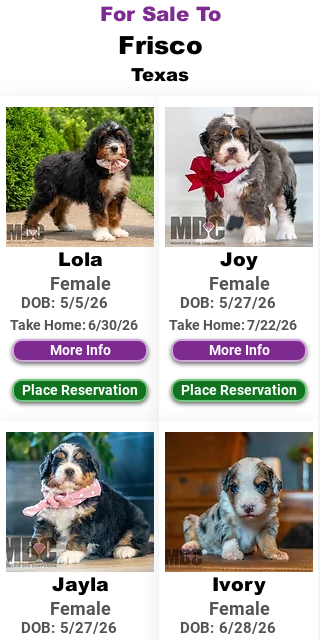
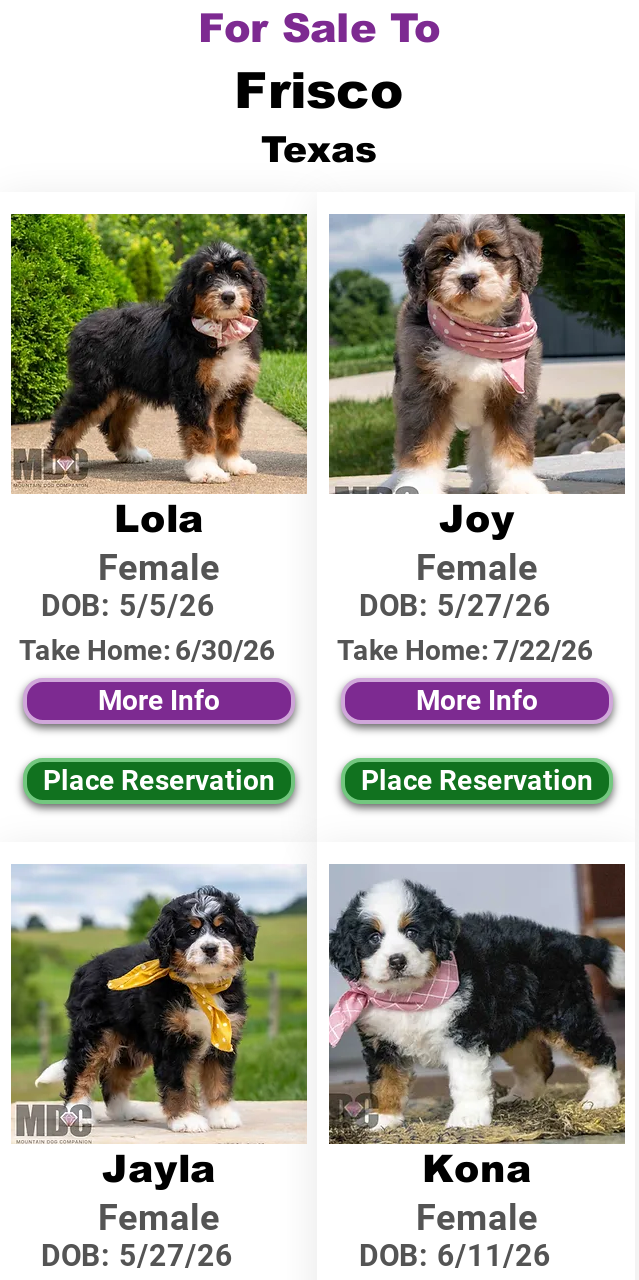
- [image]
+ [image]

- [image]
+ [image]

- [image]
- Ivory
+ [image]
+ Kona

- DOB: 6/28/26
+ DOB: 6/11/26
